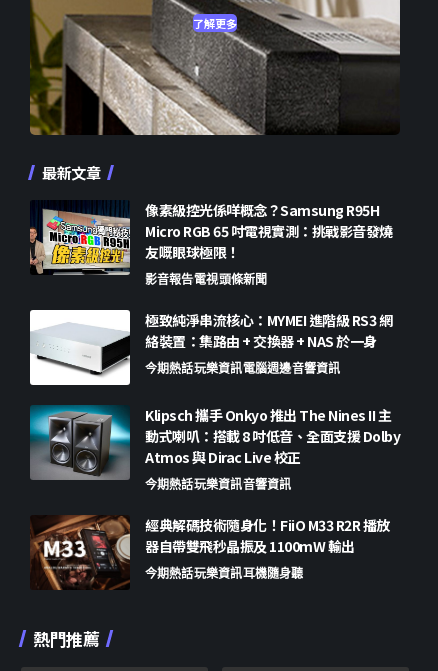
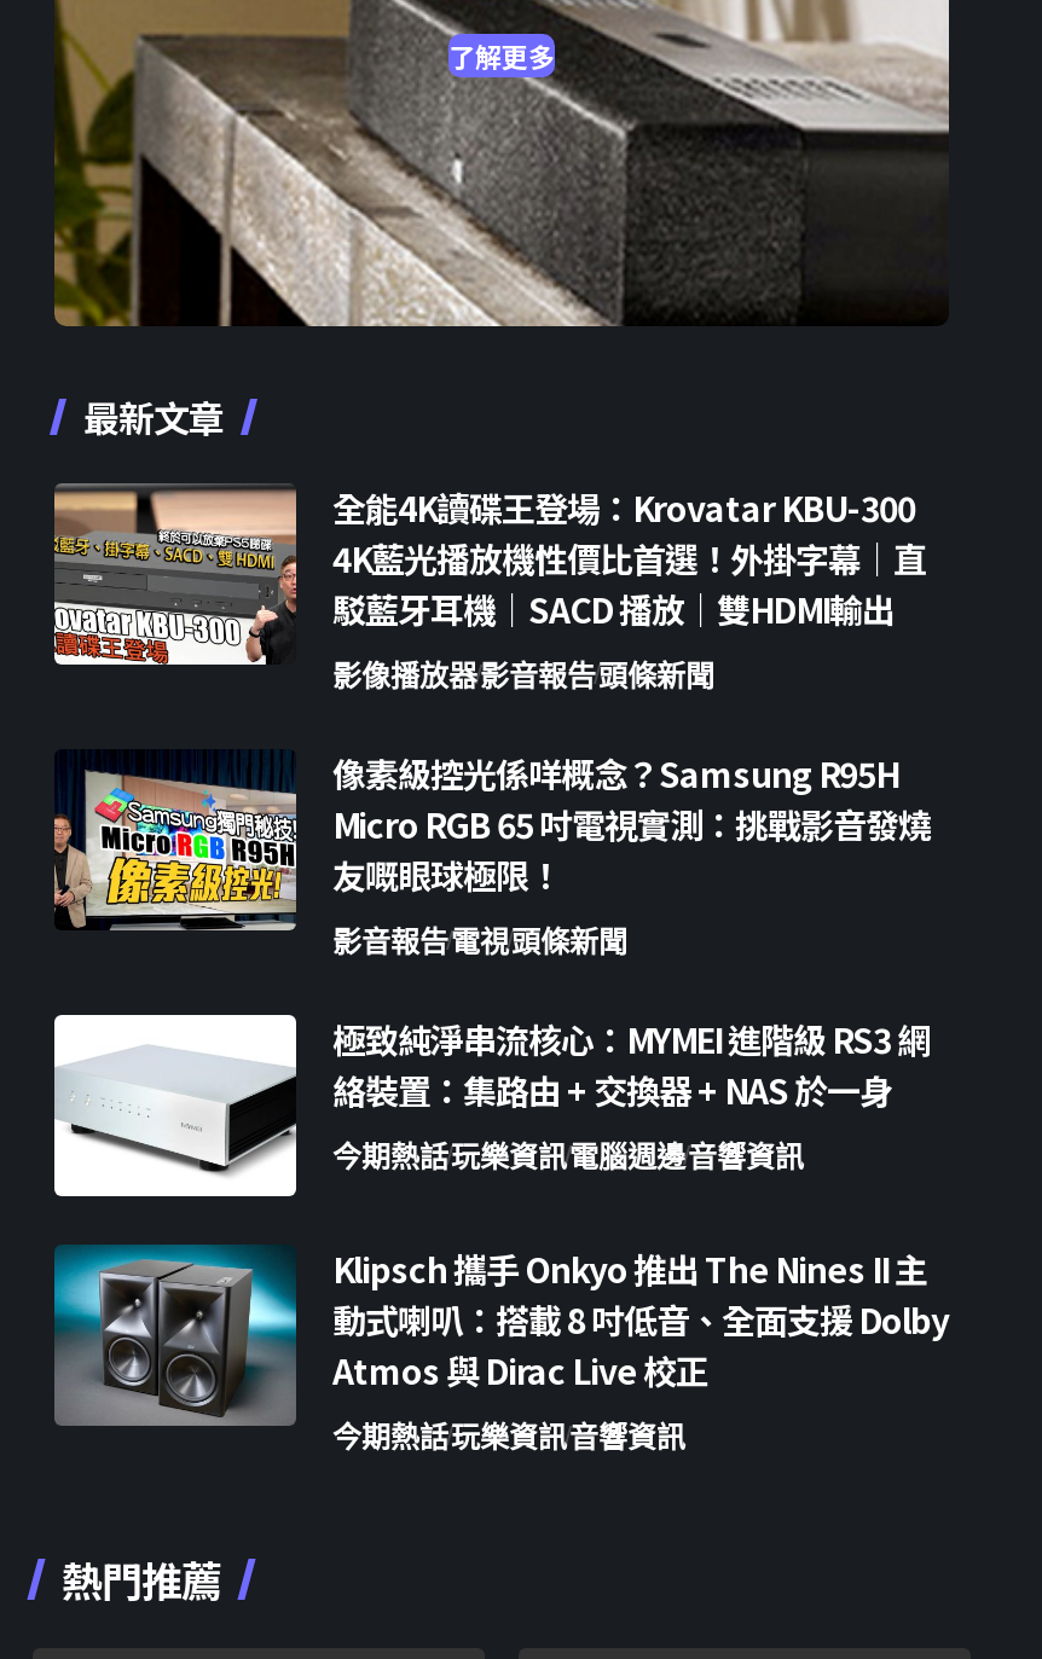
+ [image]
+ 全能4K讀碟王登場：Krovatar KBU-300
+ 4K藍光播放機性價比首選！外掛字幕｜直
+ 駁藍牙耳機｜SACD 播放｜雙HDMI輸出
+ 影像播放器影音報告頭條新聞

moved down: [image] | 像素級控光係咩概念？Samsung R95H | Micro RGB 65 吋電視實測：挑戰影音發燒 | ... | Atmos 與 Dirac Live 校正 | 今期熱話玩樂資訊音響資訊

- [image]
- 經典解碼技術隨身化！FiiO M33 R2R 播放
- 器自帶雙飛秒晶振及 1100mW 輸出
- 今期熱話玩樂資訊耳機隨身聽
